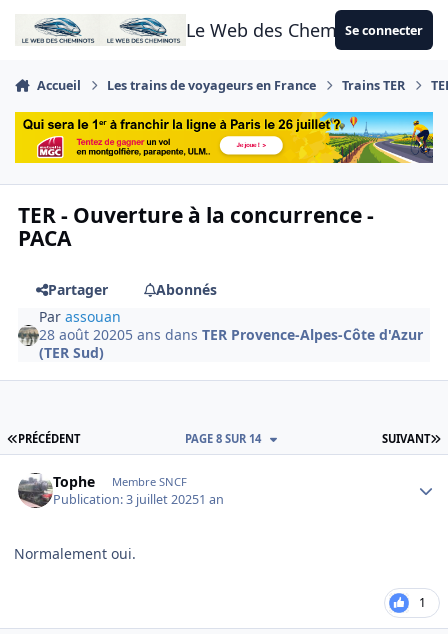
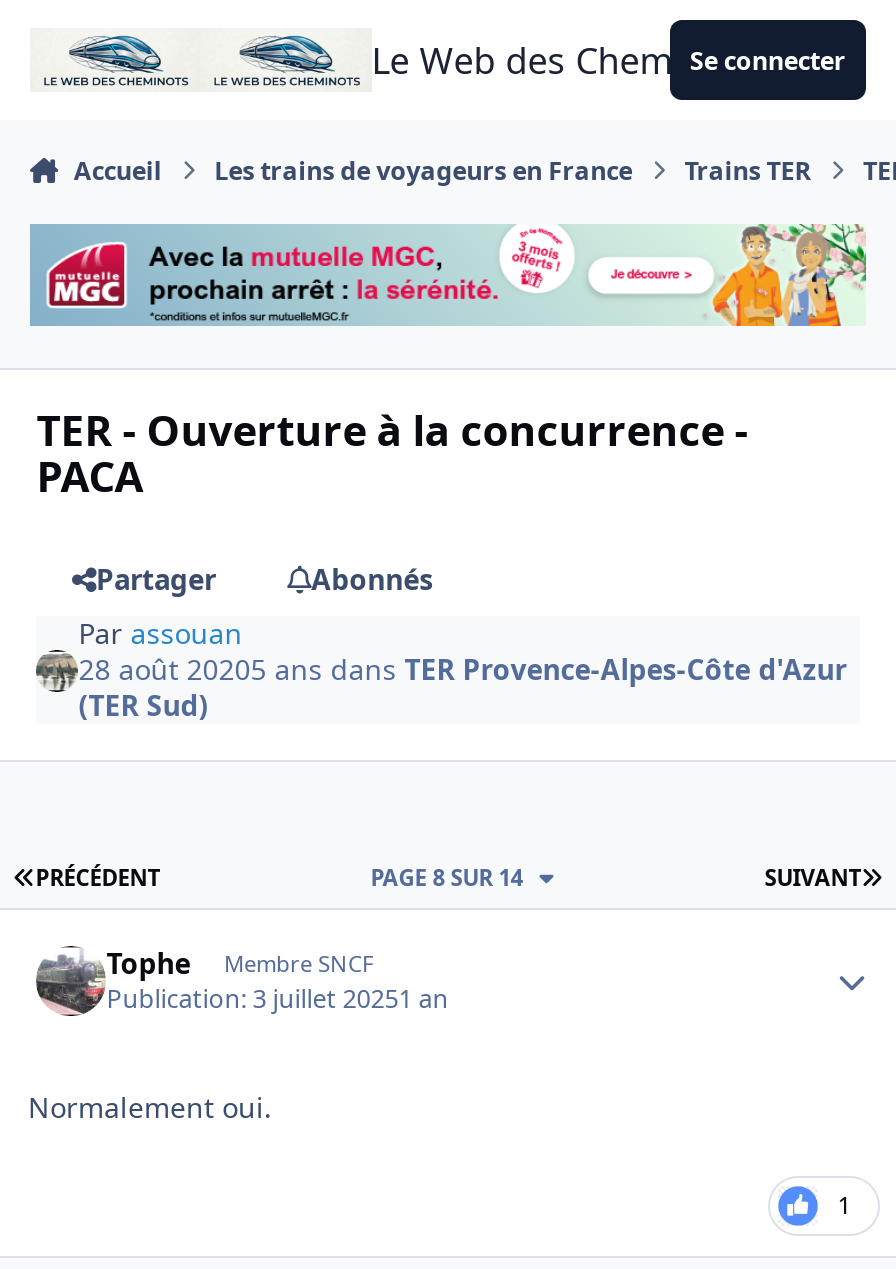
- [image]
+ [image]
